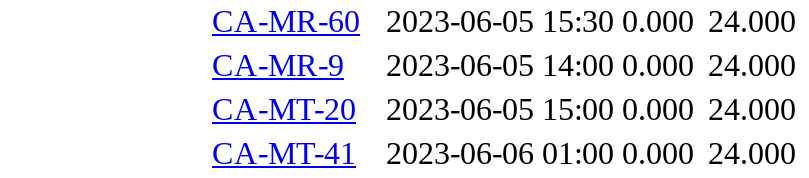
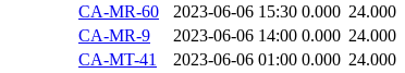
- CA-MR-60 2023-06-05 15:30 0.000 24.000
+ CA-MR-60 2023-06-06 15:30 0.000 24.000

- 2023-06-05 14:00 0.000 24.000
- CA-MT-20
- 2023-06-05 15:00 0.000 24.000
+ 2023-06-06 14:00 0.000 24.000
